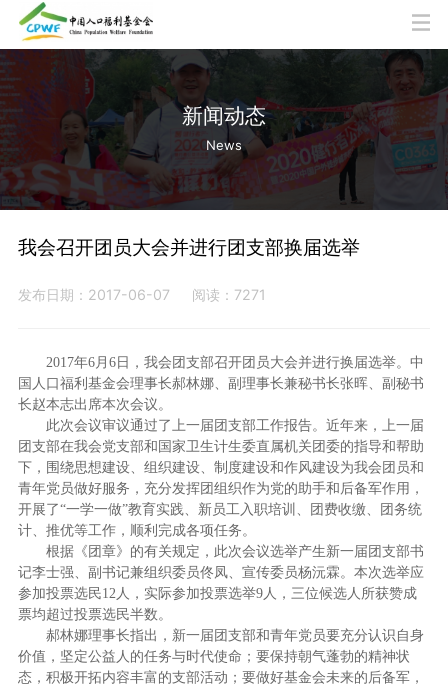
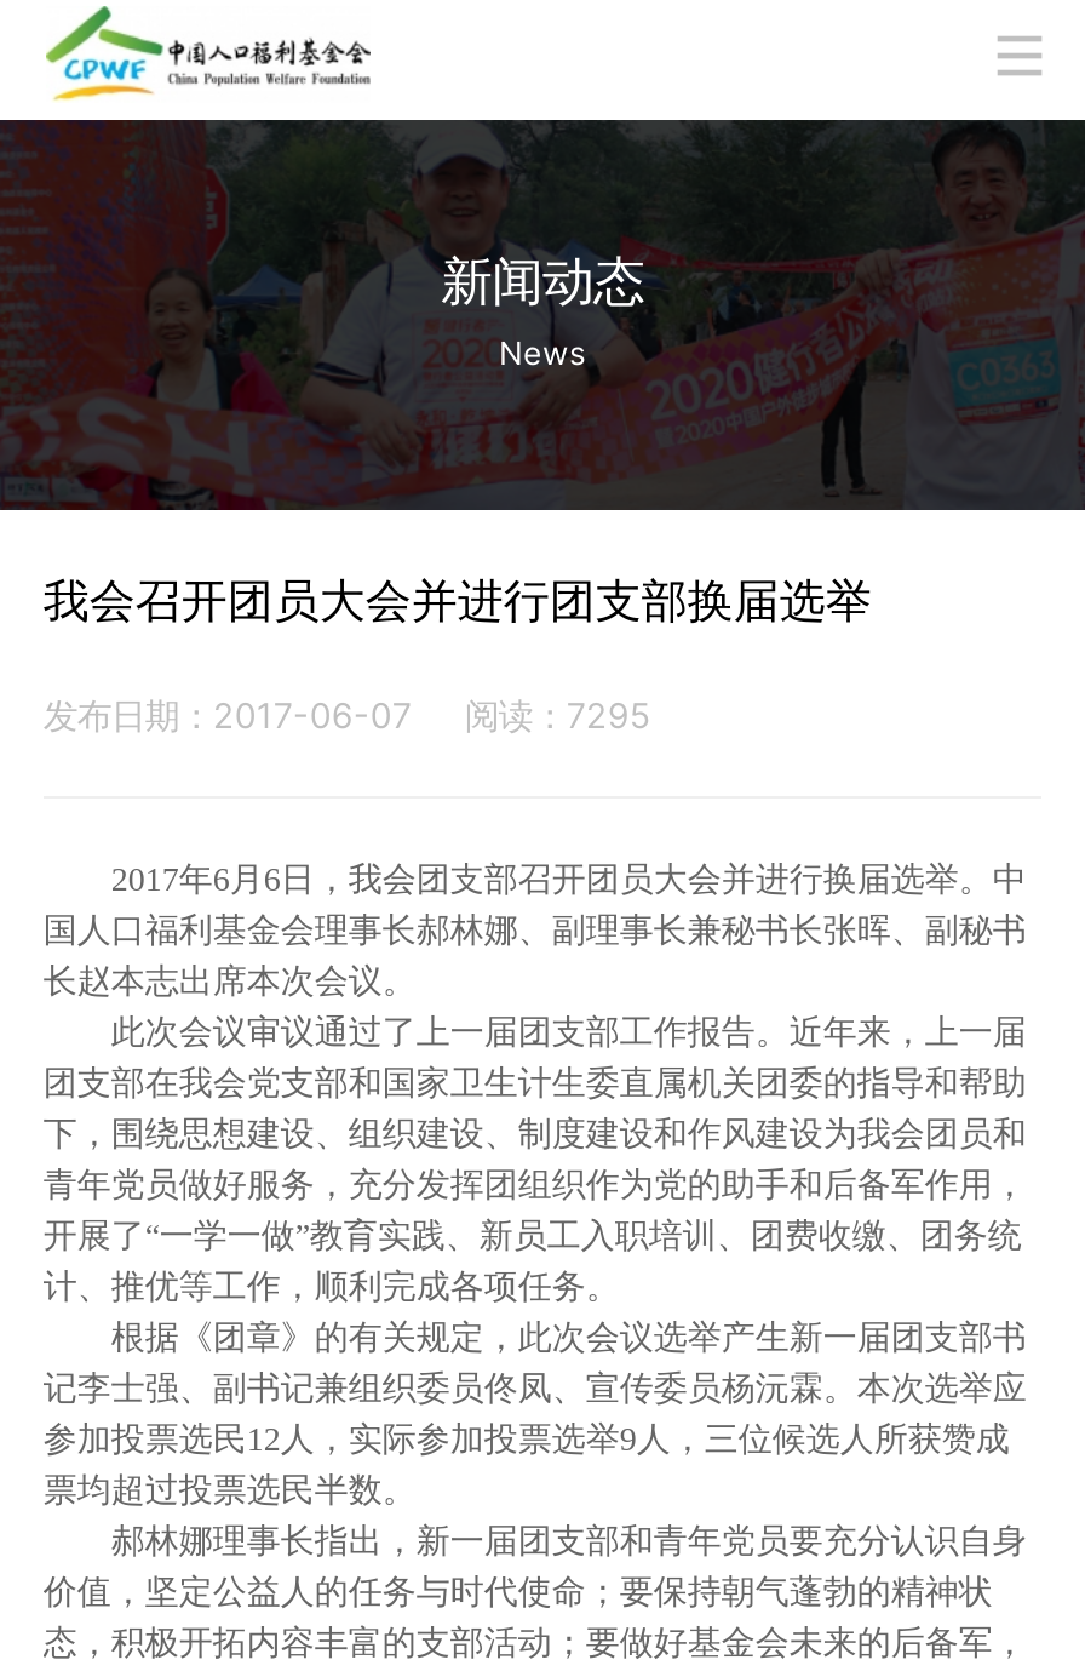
- 发布日期：2017-06-07 阅读：7271
+ 发布日期：2017-06-07 阅读：7295
